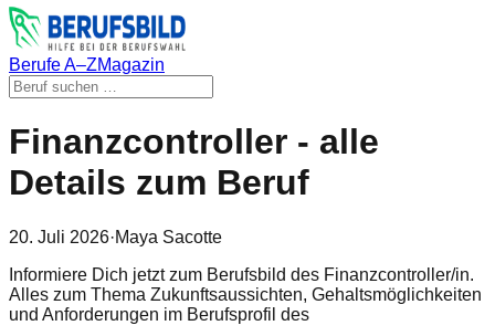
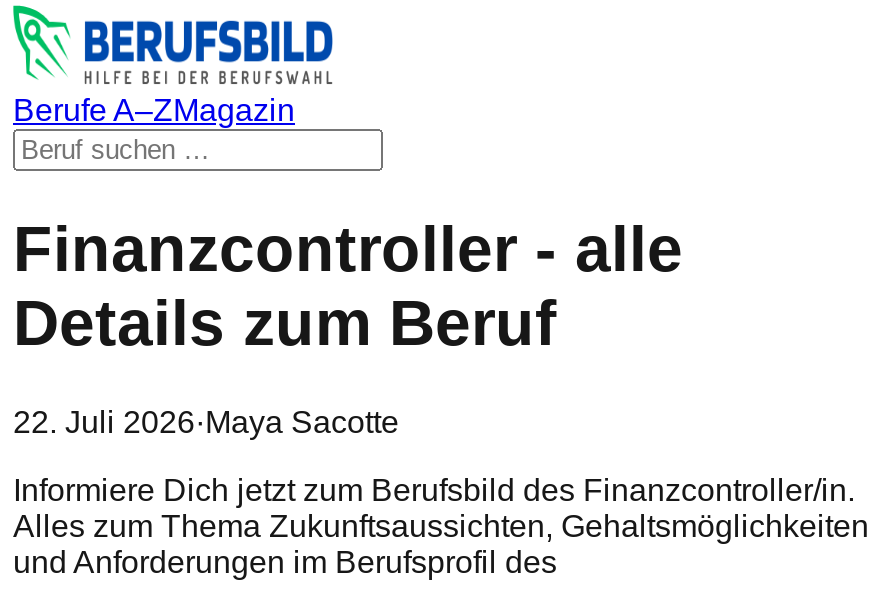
- 20. Juli 2026·Maya Sacotte
+ 22. Juli 2026·Maya Sacotte
